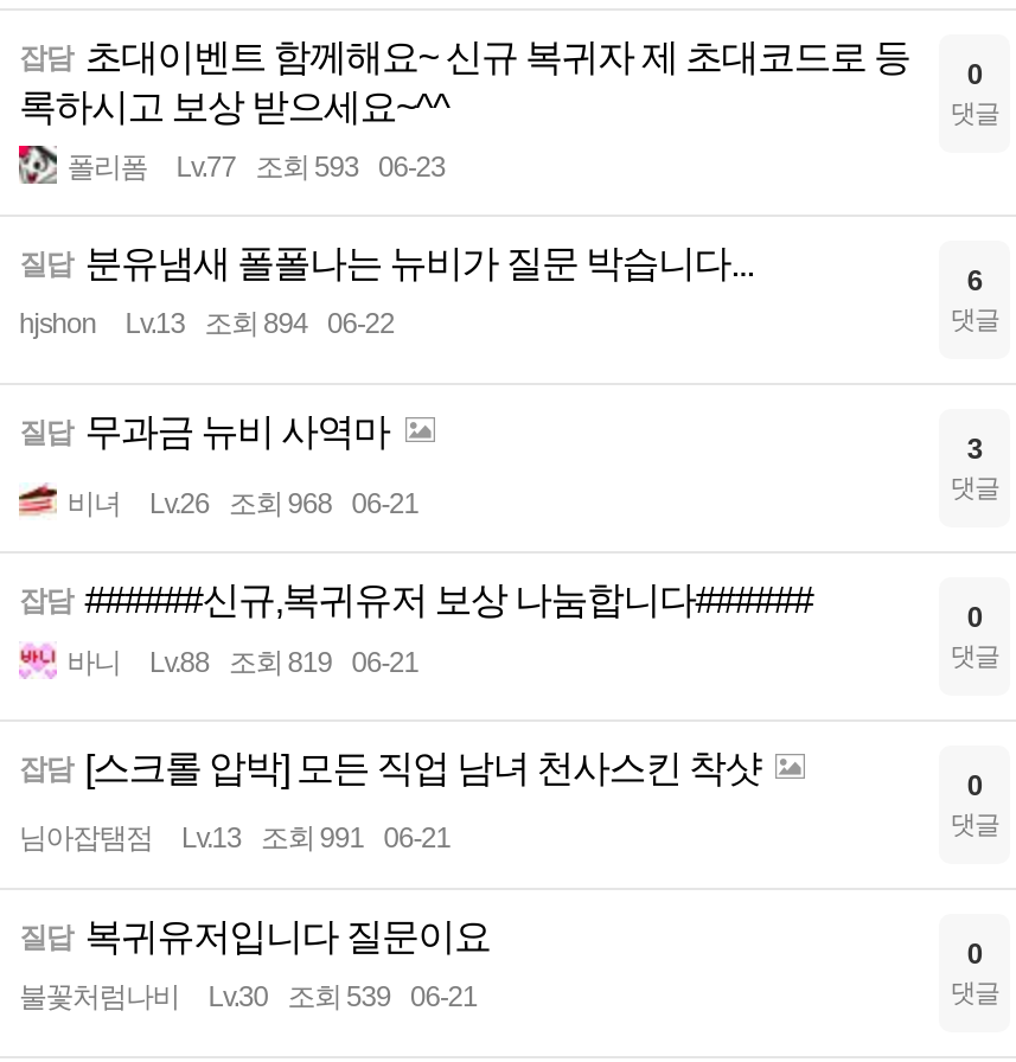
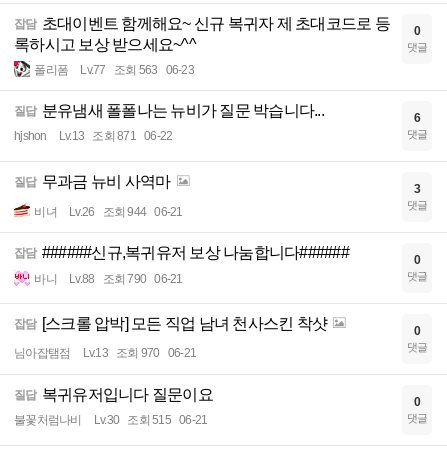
- 폴리폼 Lv.77 조회 593 06-23
+ 폴리폼 Lv.77 조회 563 06-23

- hjshon Lv.13 조회 894 06-22
+ hjshon Lv.13 조회 871 06-22

- 비녀 Lv.26 조회 968 06-21
+ 비녀 Lv.26 조회 944 06-21

- 바니 Lv.88 조회 819 06-21
+ 바니 Lv.88 조회 790 06-21

- 님아잡탬점 Lv.13 조회 991 06-21
+ 님아잡탬점 Lv.13 조회 970 06-21

- 불꽃처럼나비 Lv.30 조회 539 06-21
+ 불꽃처럼나비 Lv.30 조회 515 06-21
